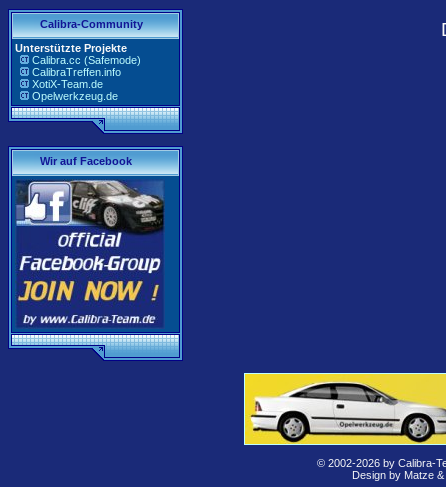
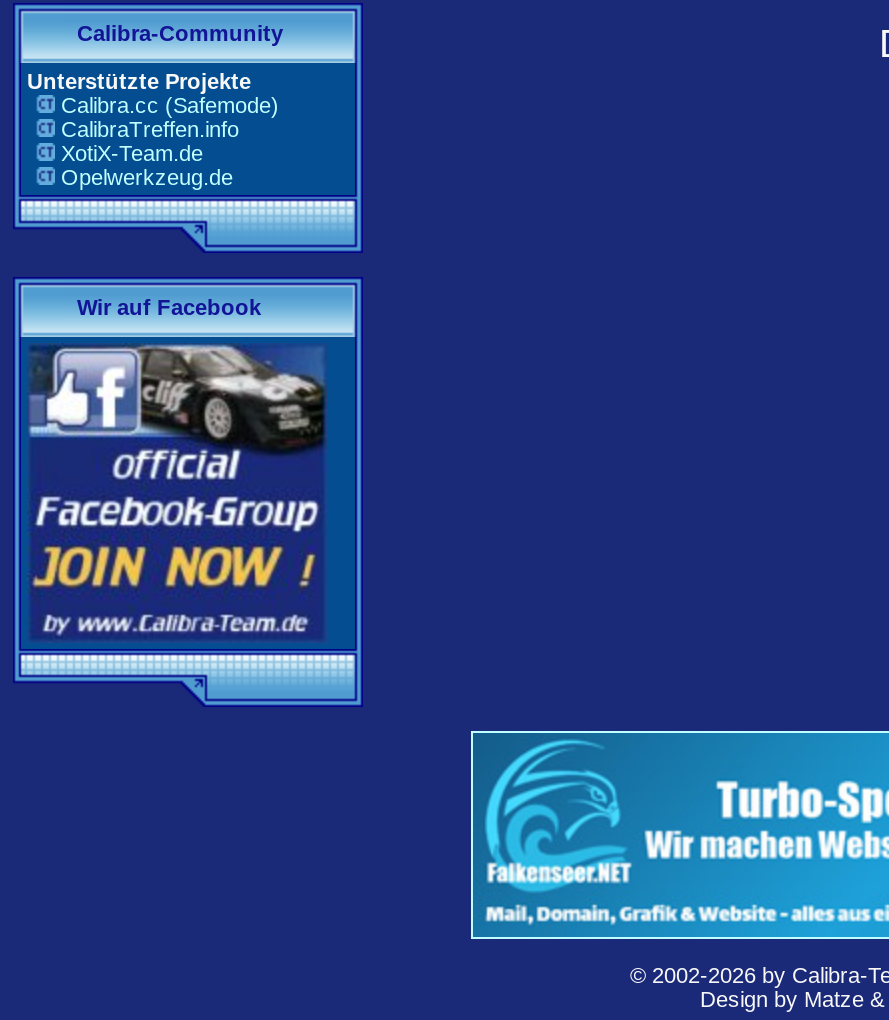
- [image]
+ [image]
